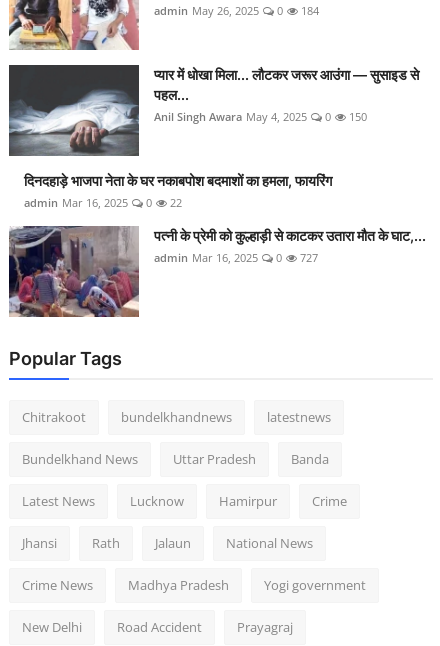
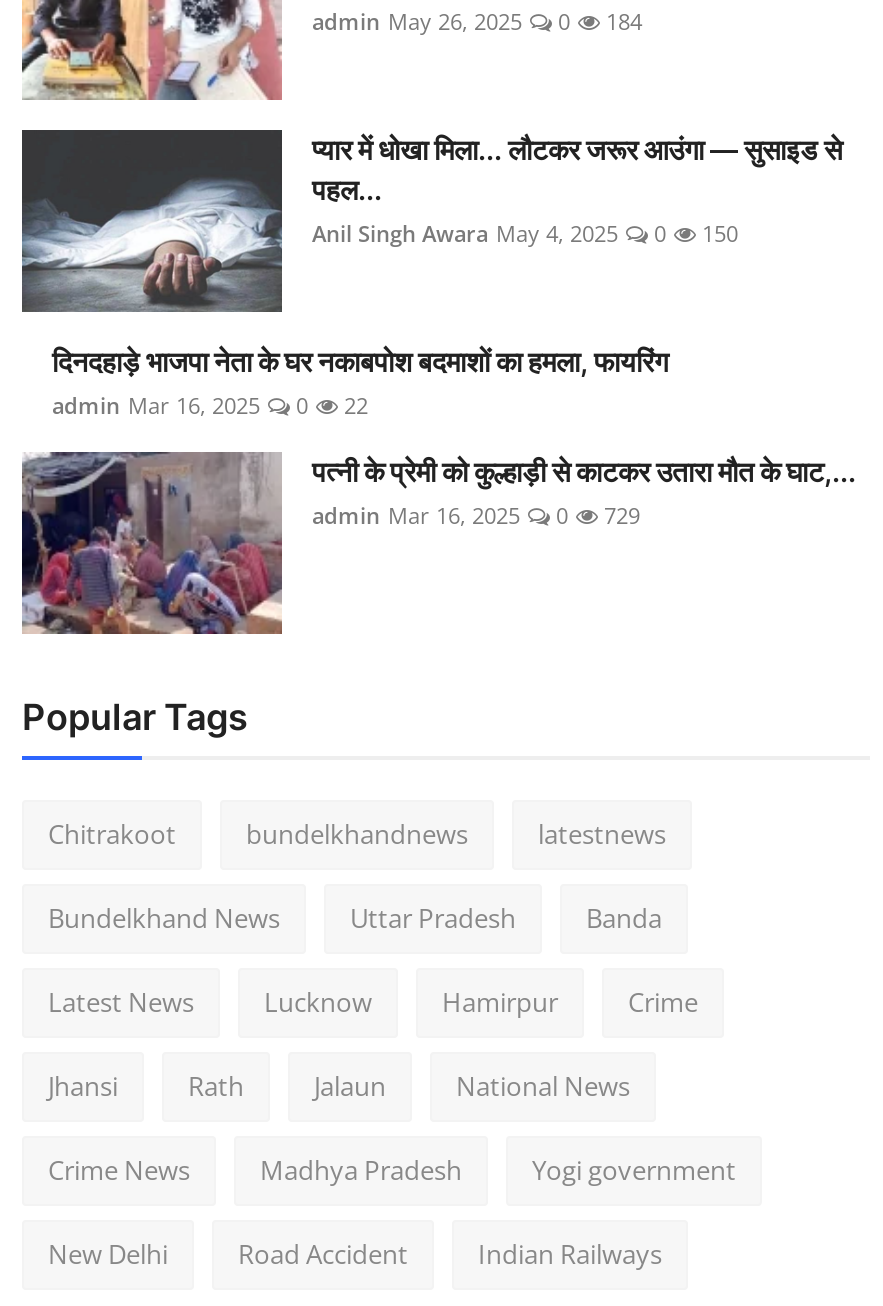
- admin Mar 16, 2025 0 727
+ admin Mar 16, 2025 0 729

- Prayagraj
+ Indian Railways
